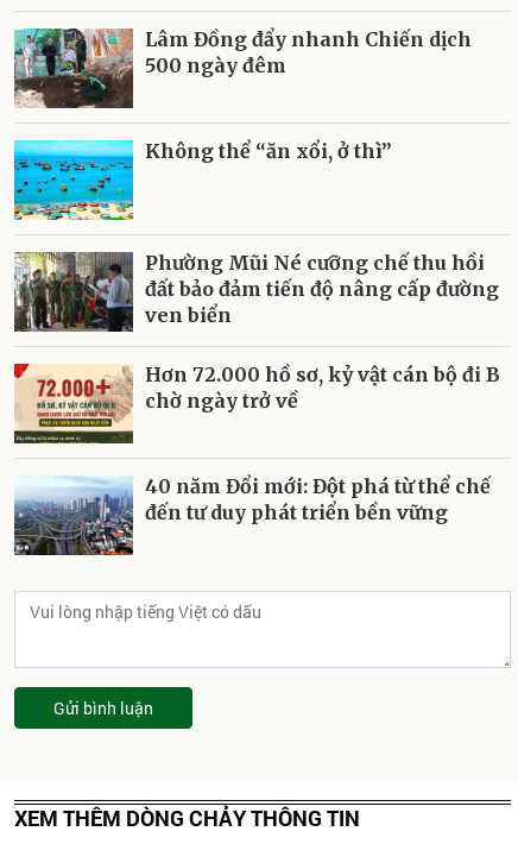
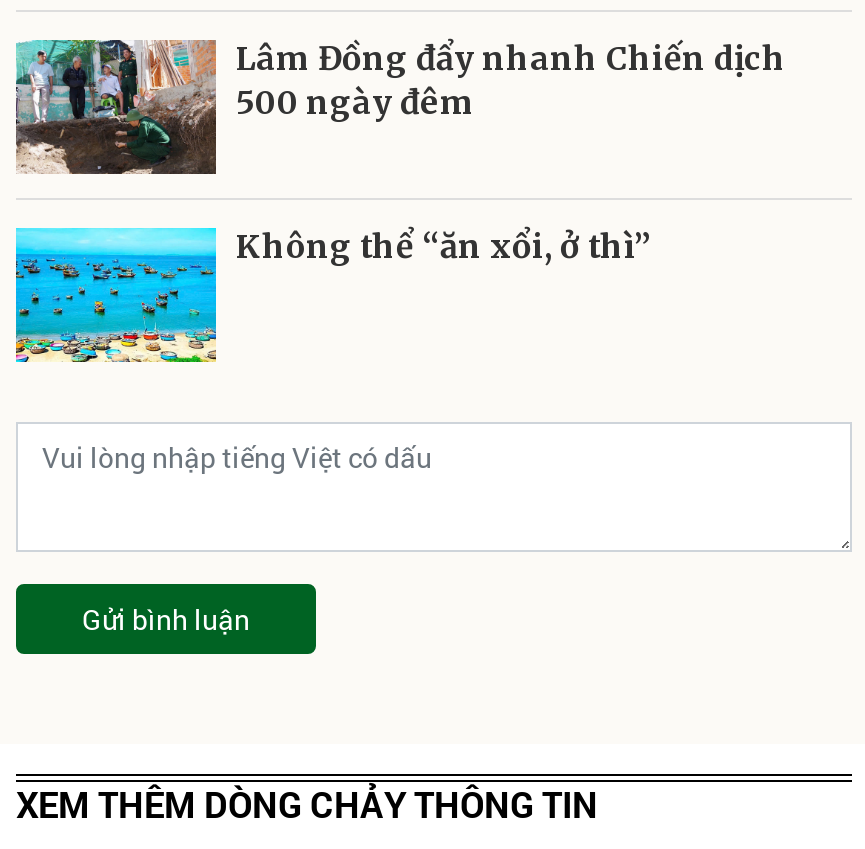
- [image]
- Phường Mũi Né cưỡng chế thu hồi
- đất bảo đảm tiến độ nâng cấp đường
- ven biển
- Hơn 72.000 hồ sơ, kỷ vật cán bộ đi B
- chờ ngày trở về

- [image]
- 40 năm Đổi mới: Đột phá từ thể chế
- đến tư duy phát triển bền vững

- [image]
